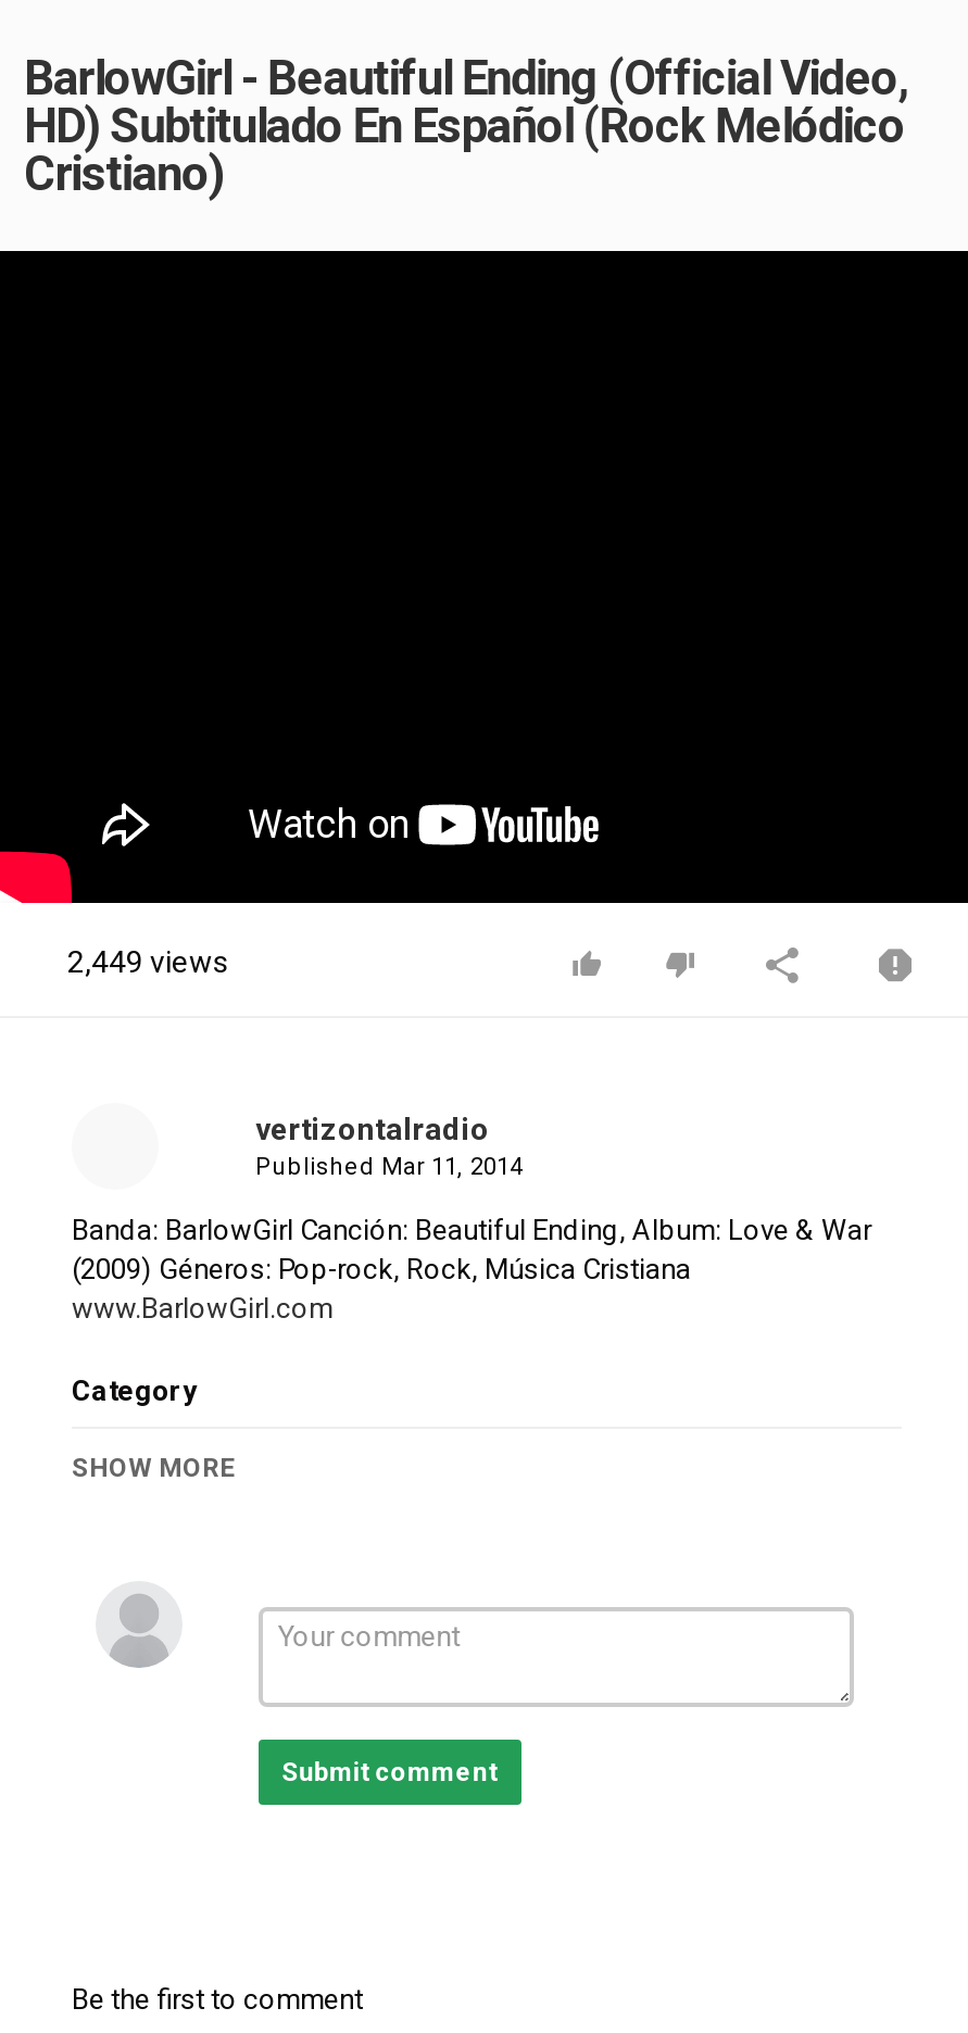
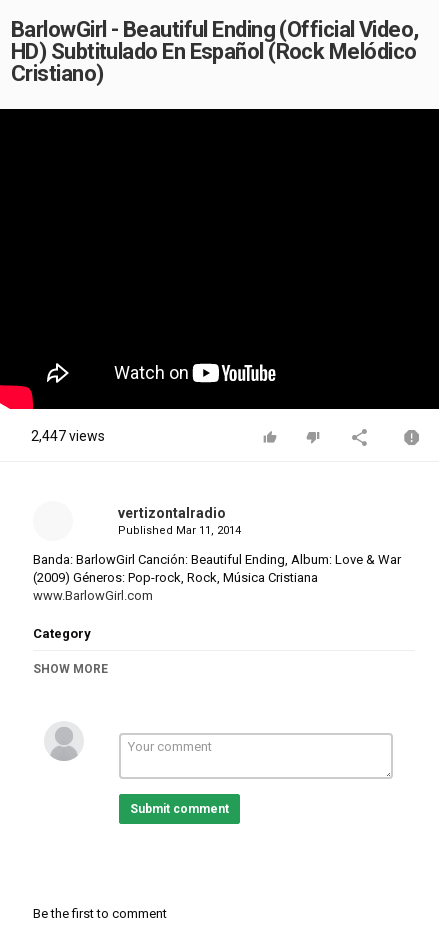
- 2,449 views
+ 2,447 views
